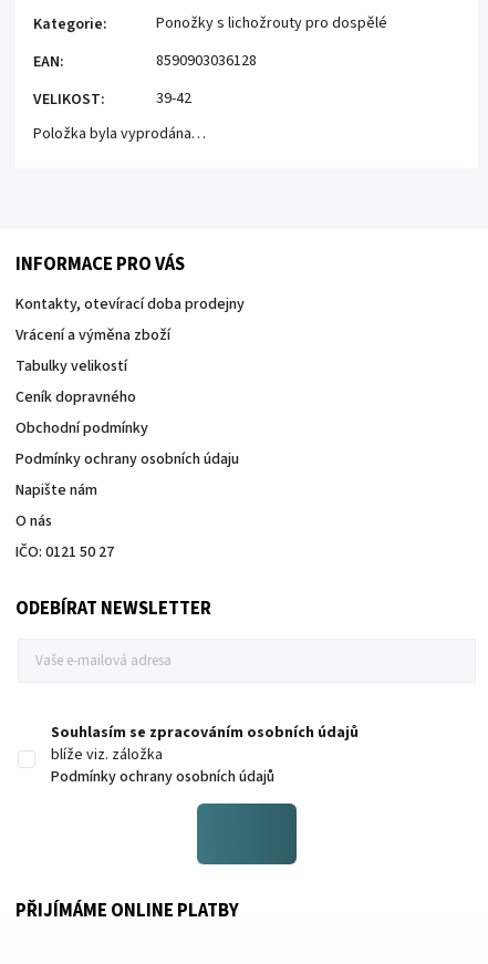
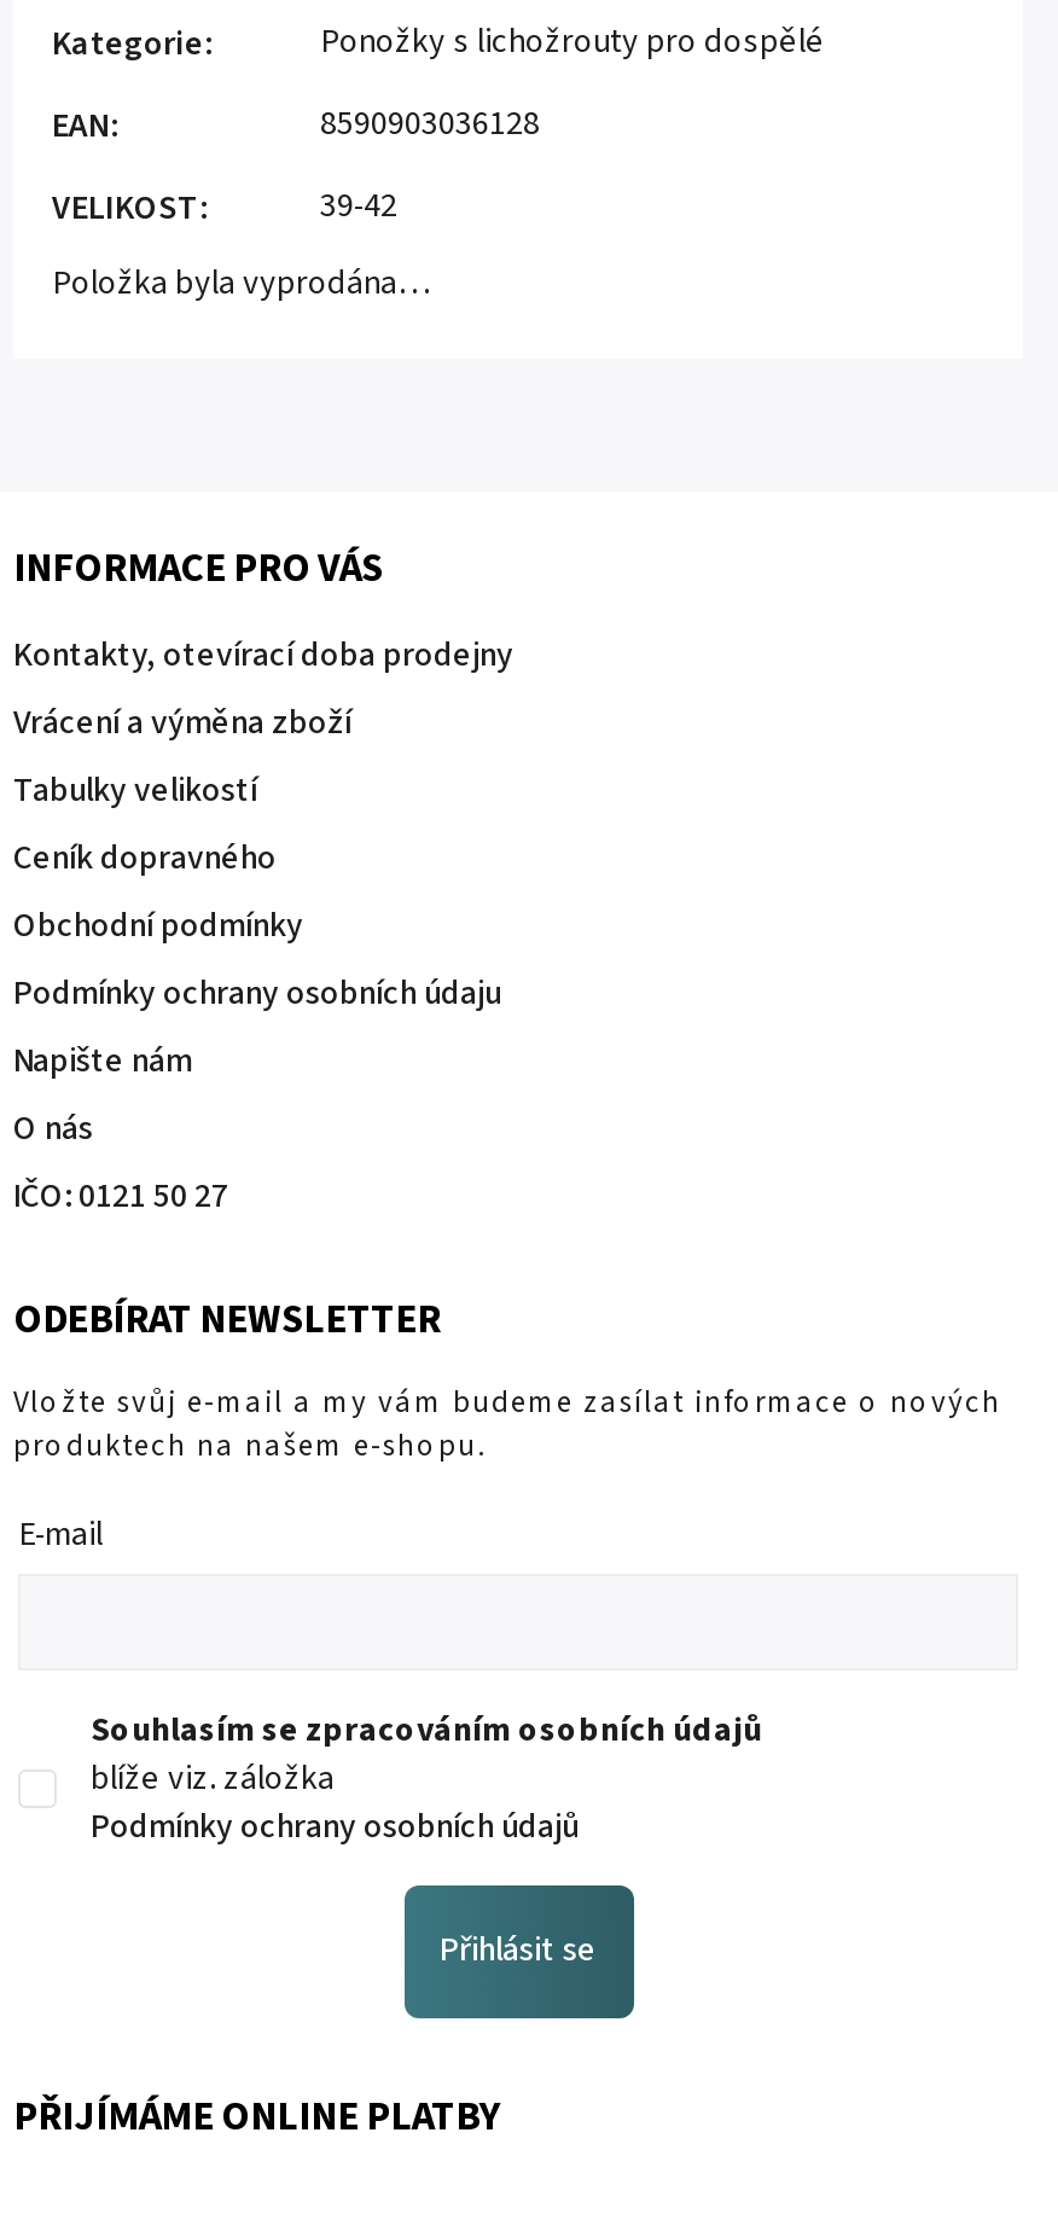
+ Vložte svůj e-mail a my vám budeme zasílat informace o nových
+ produktech na našem e-shopu.
+ E-mail

+ Přihlásit se
